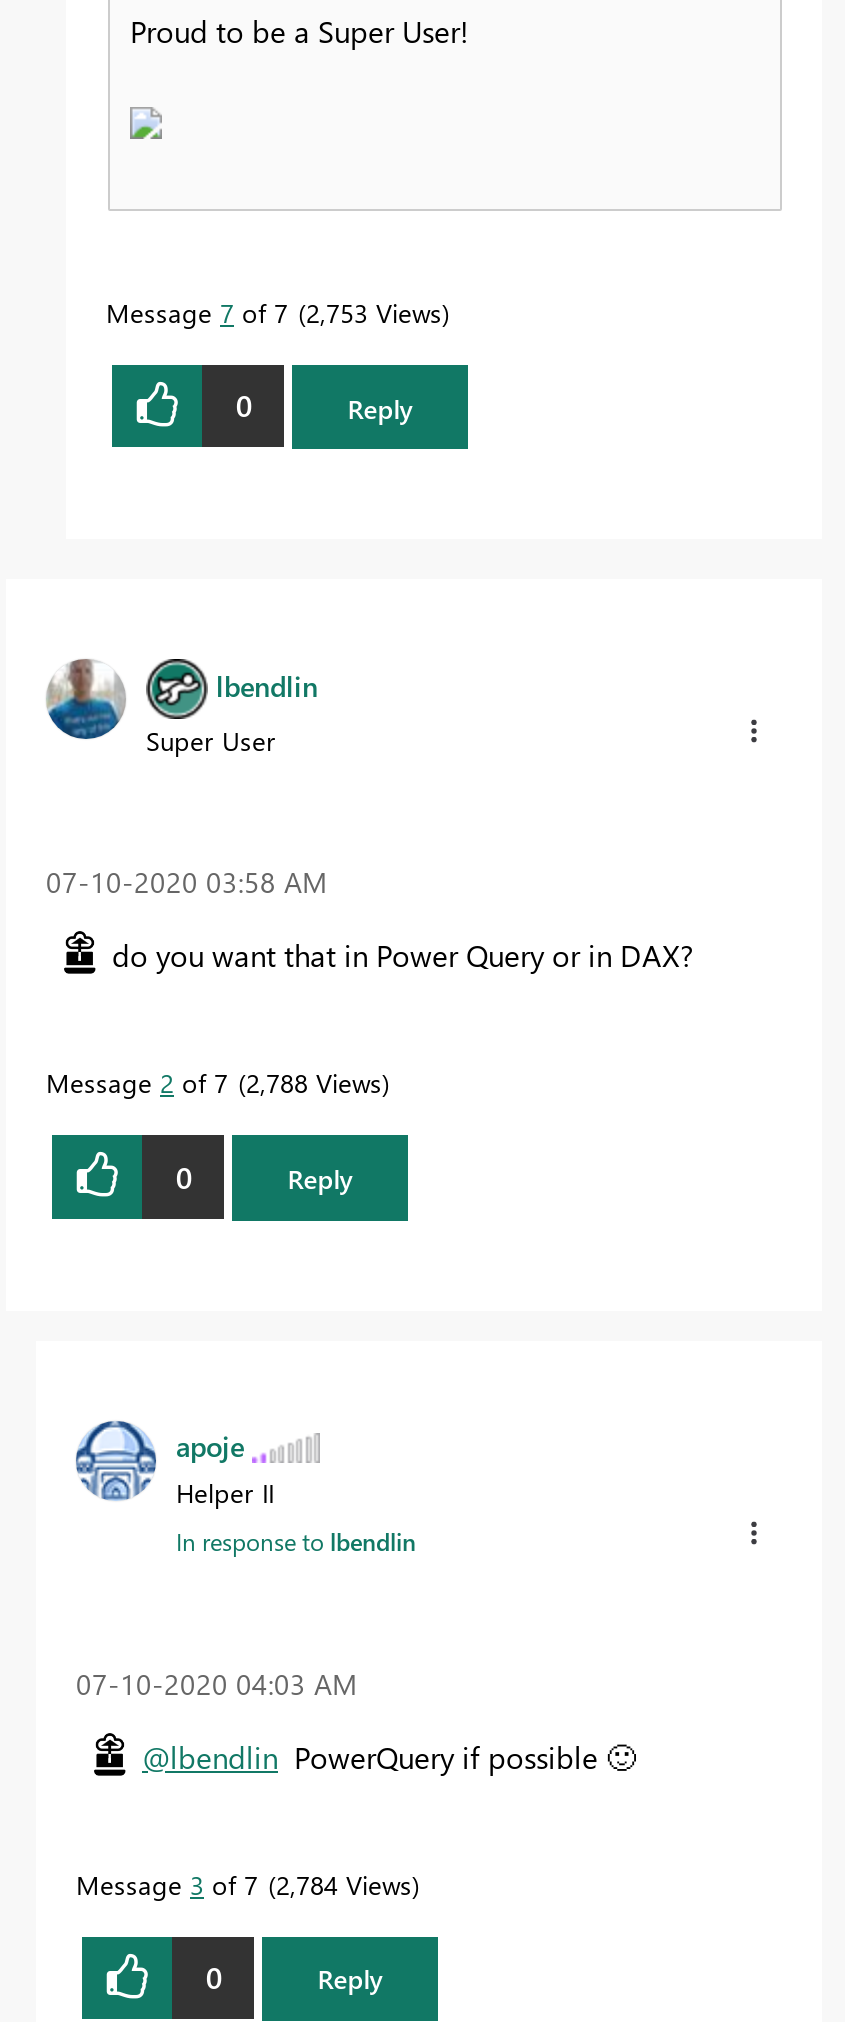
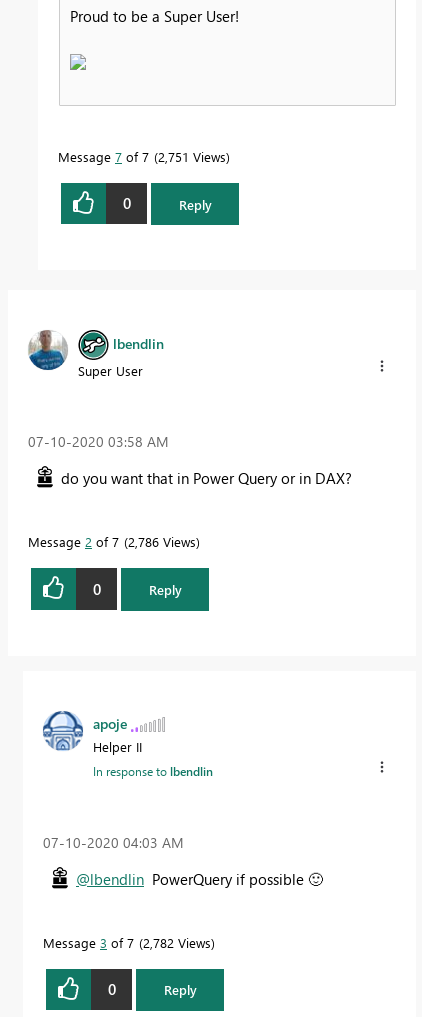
- Message 7 of 7 2,753 Views
+ Message 7 of 7 2,751 Views

- Message 2 of 7 2,788 Views
+ Message 2 of 7 2,786 Views

- Message 3 of 7 2,784 Views
+ Message 3 of 7 2,782 Views
